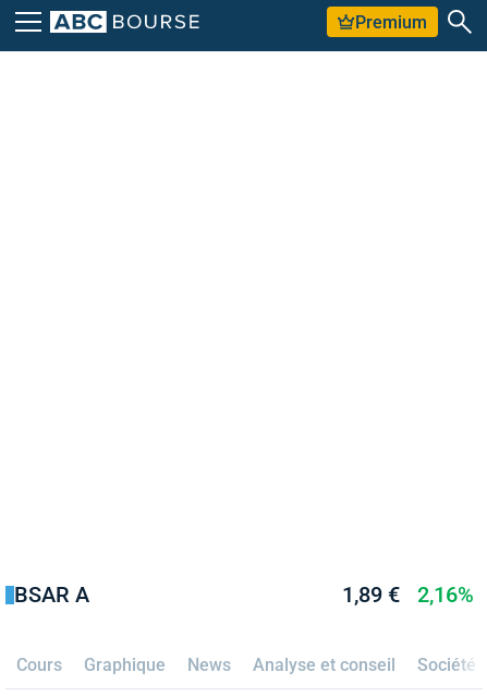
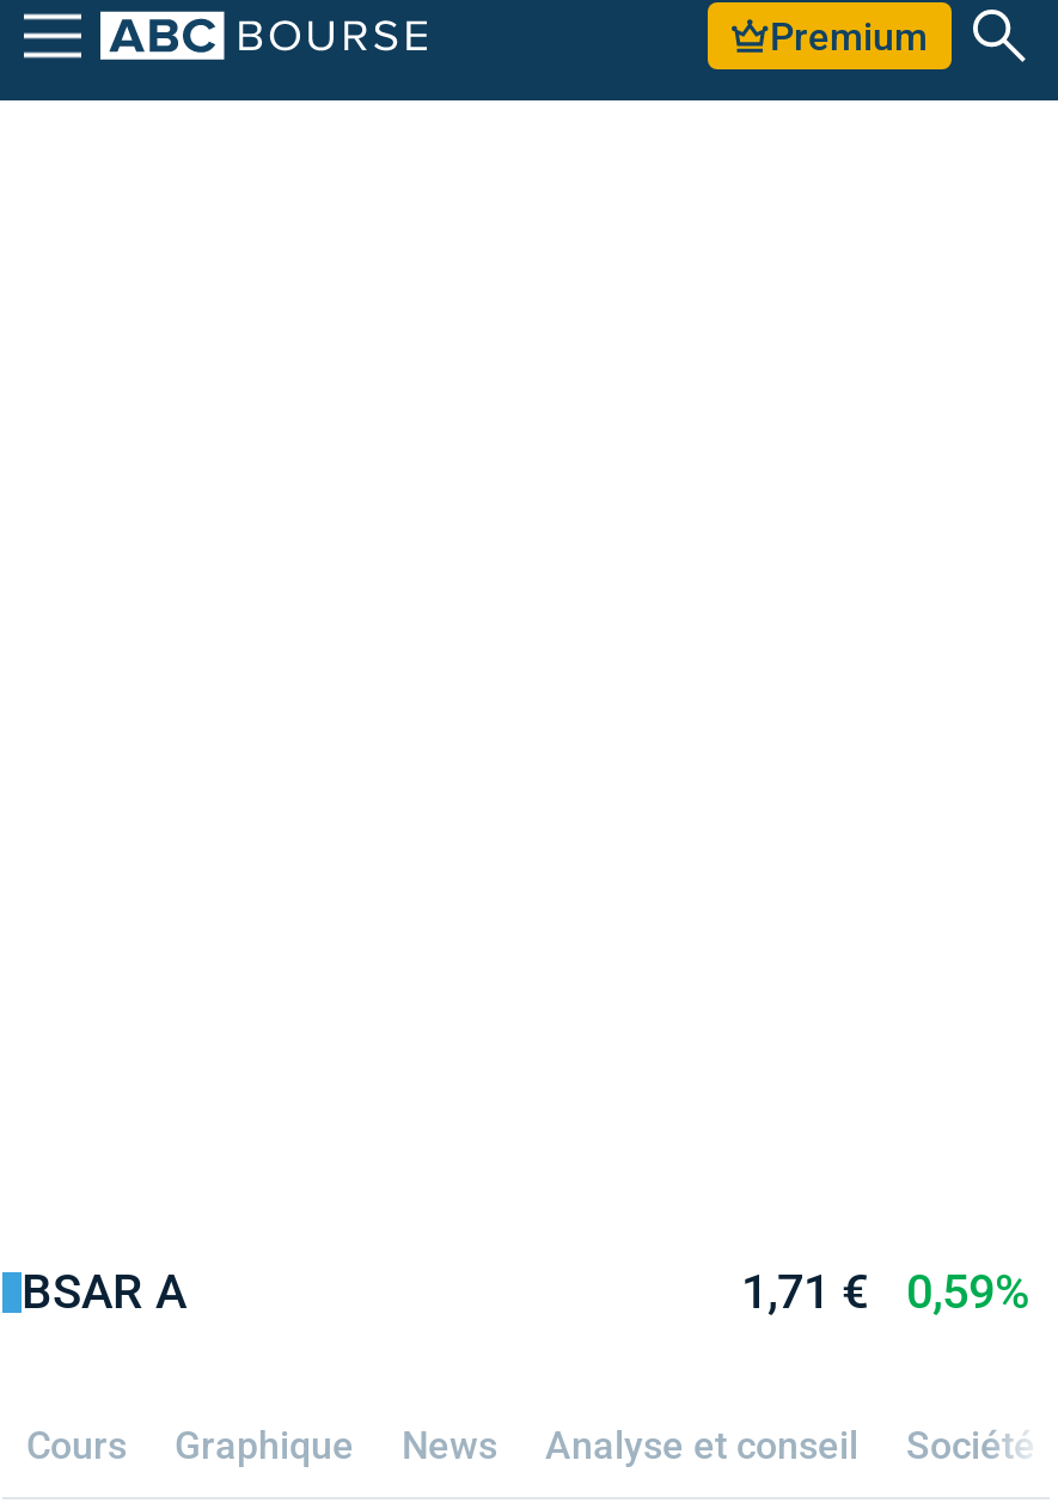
- 1,89 €
+ 1,71 €

- 2,16%
+ 0,59%
